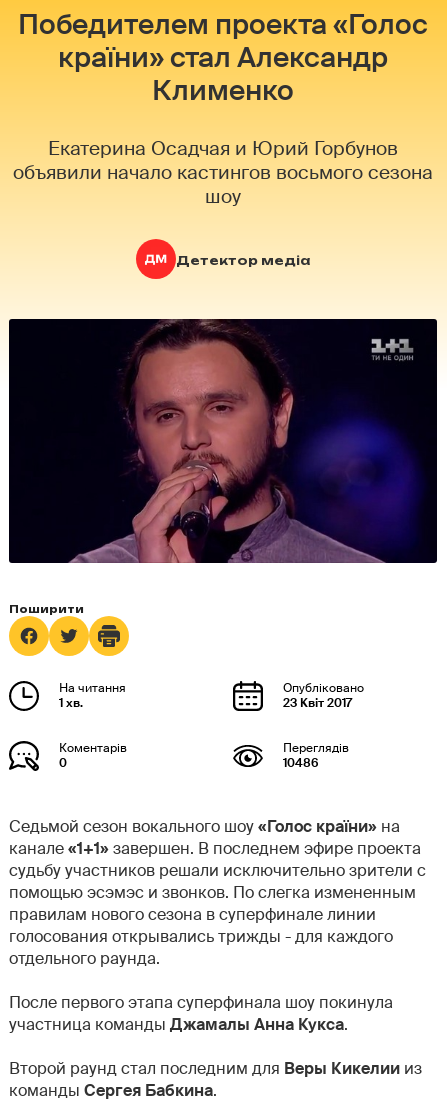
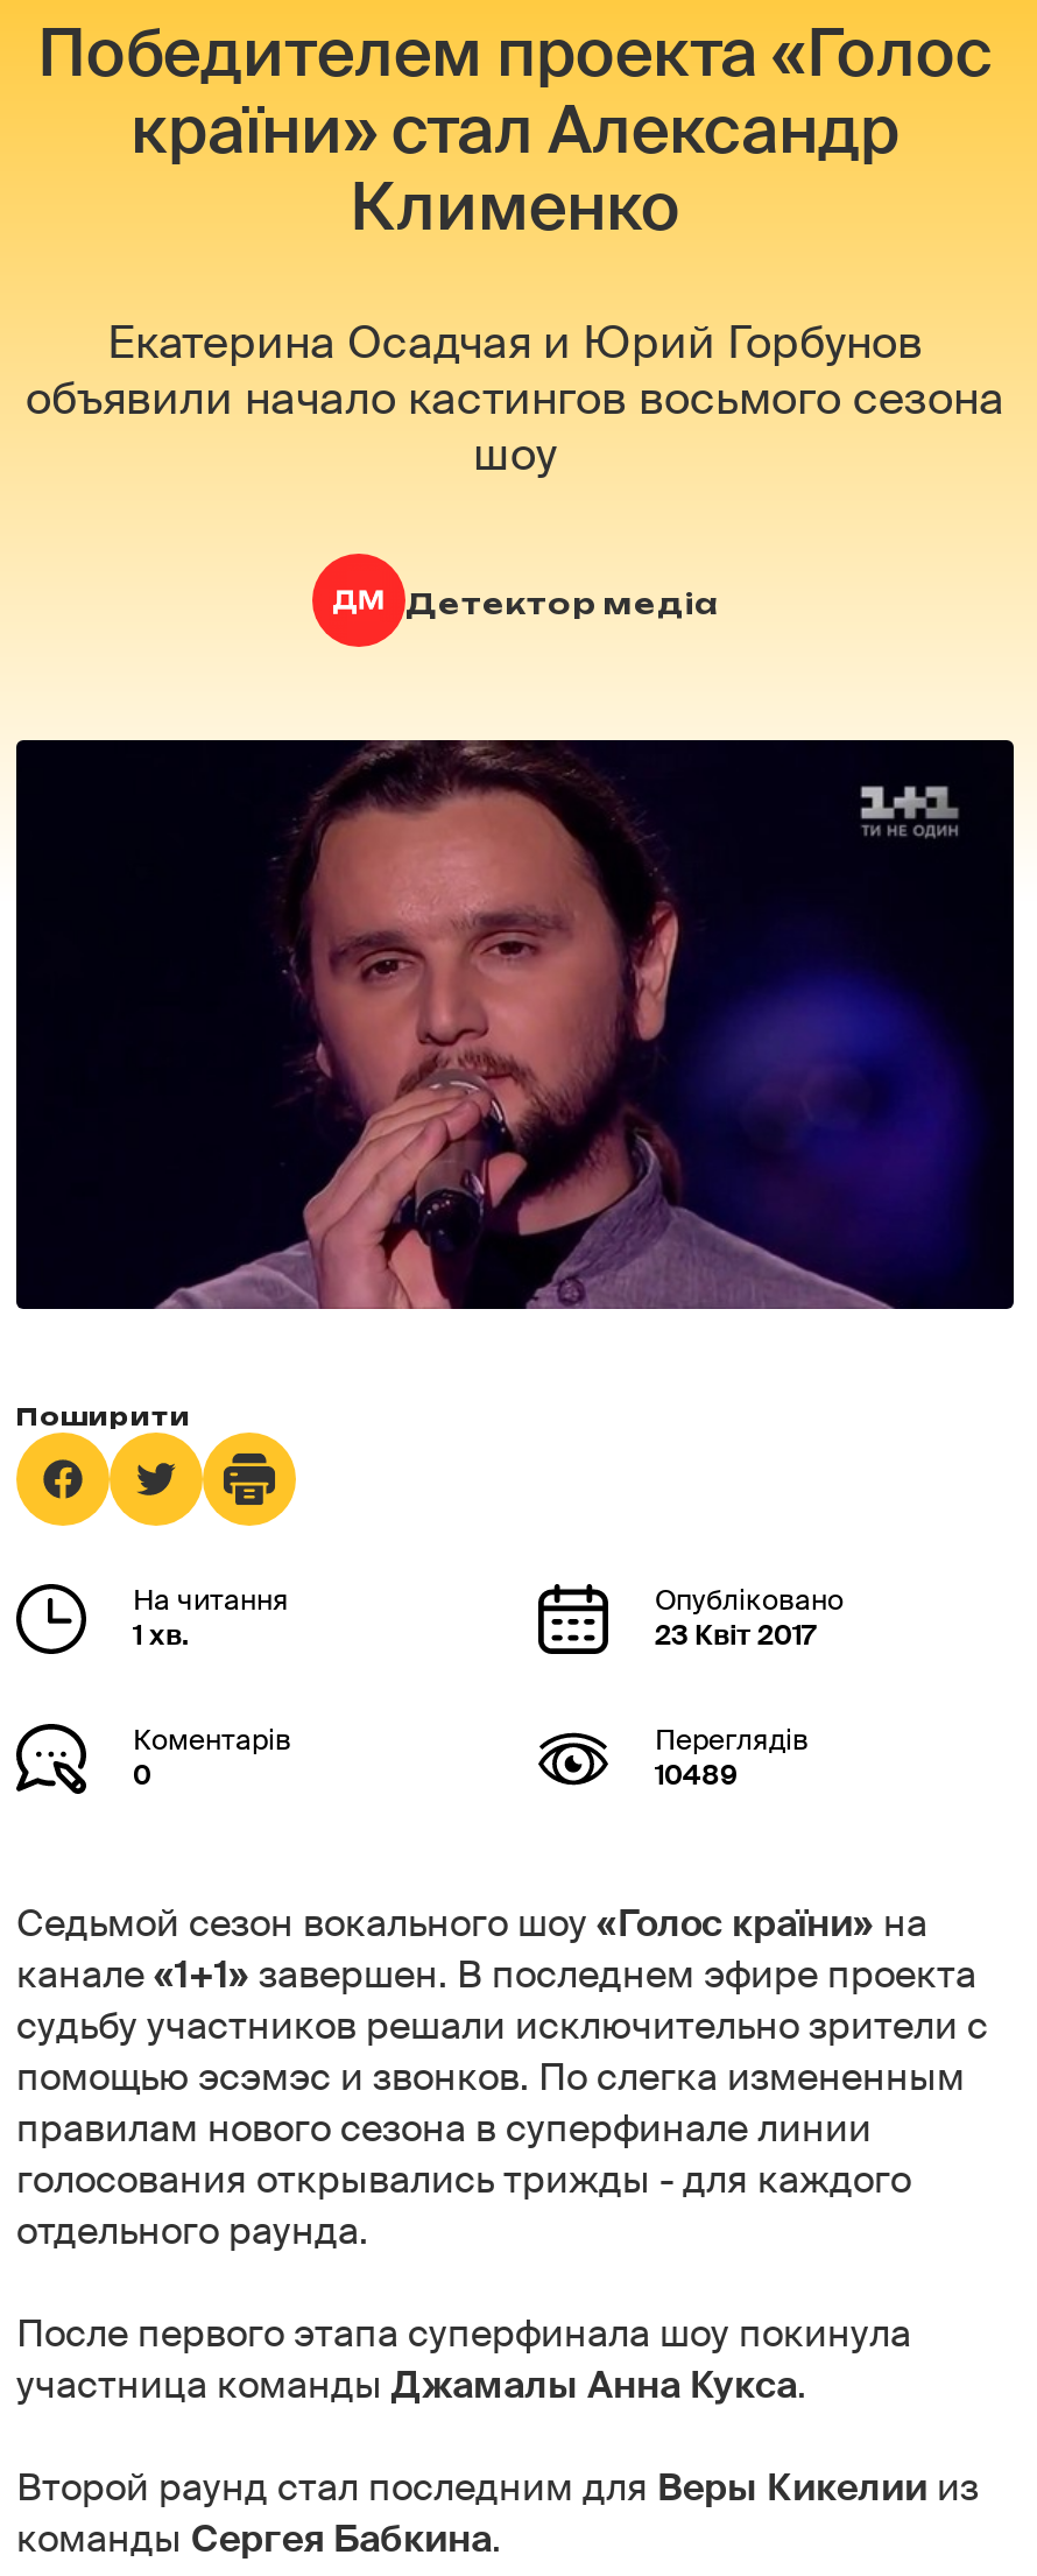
- 10486
+ 10489
